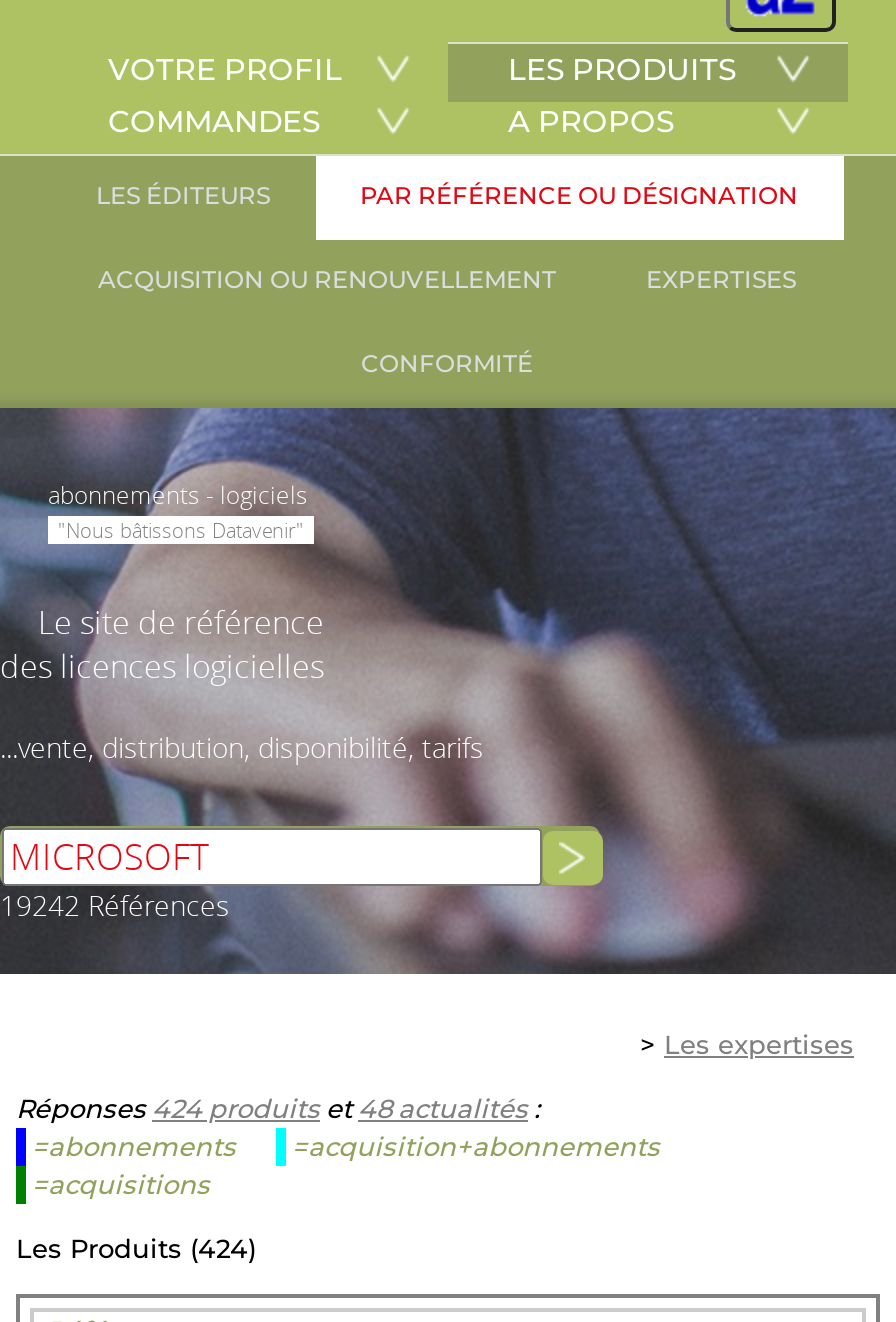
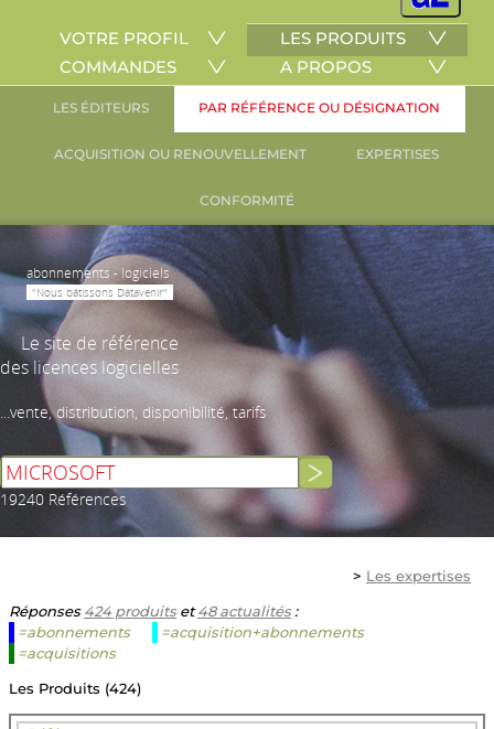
- 19242 Références
+ 19240 Références
